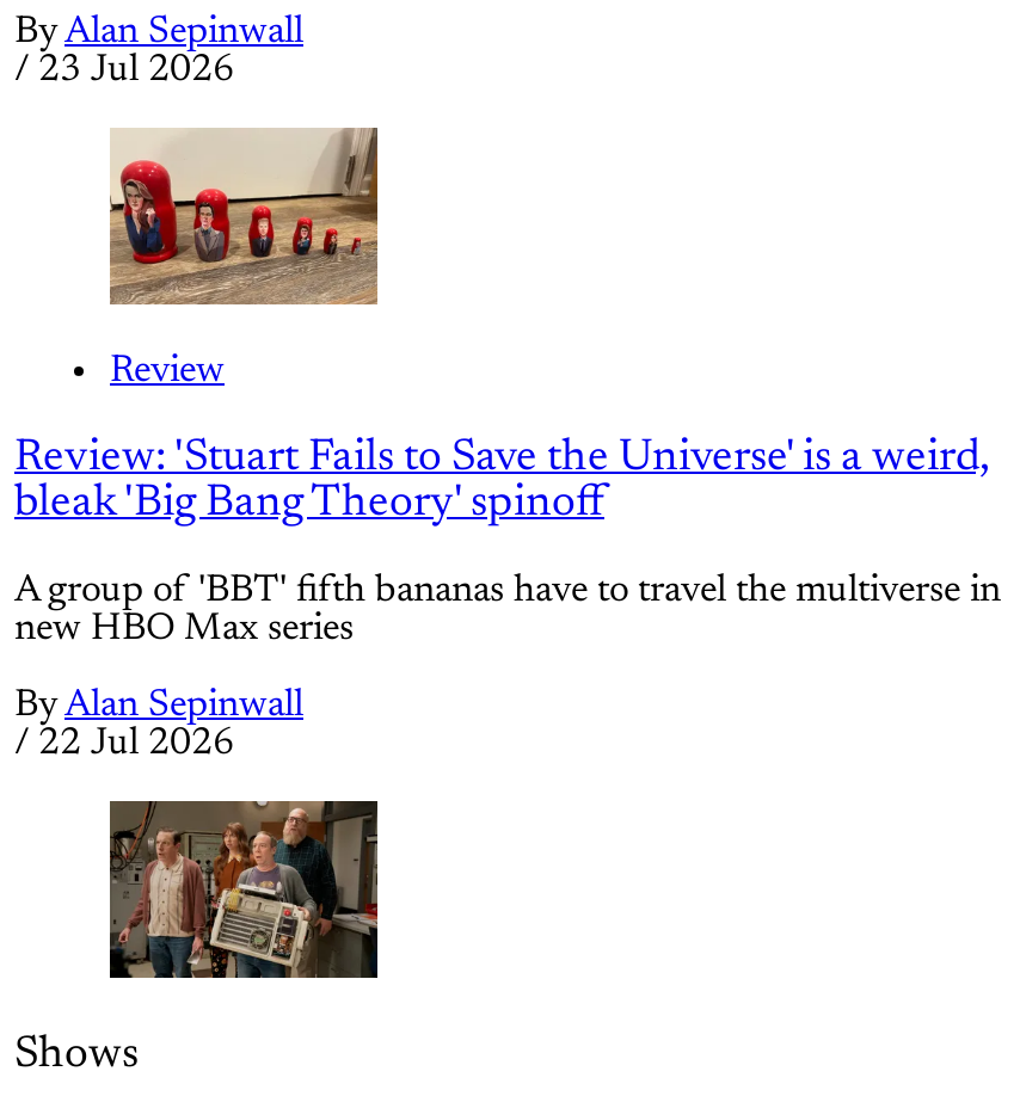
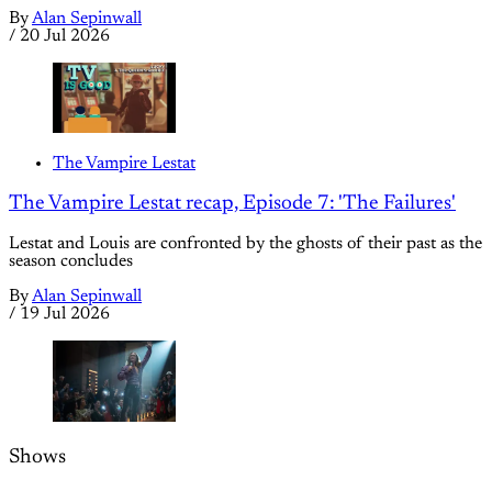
- / 23 Jul 2026
+ / 20 Jul 2026

- [image]
- Review
+ [image]
+ The Vampire Lestat

- Review: 'Stuart Fails to Save the Universe' is a weird,
- bleak 'Big Bang Theory' spinoff
+ The Vampire Lestat recap, Episode 7: 'The Failures'

- A group of 'BBT' fifth bananas have to travel the multiverse in
- new HBO Max series
+ Lestat and Louis are confronted by the ghosts of their past as the
+ season concludes

- / 22 Jul 2026
+ / 19 Jul 2026

- [image]
+ [image]
